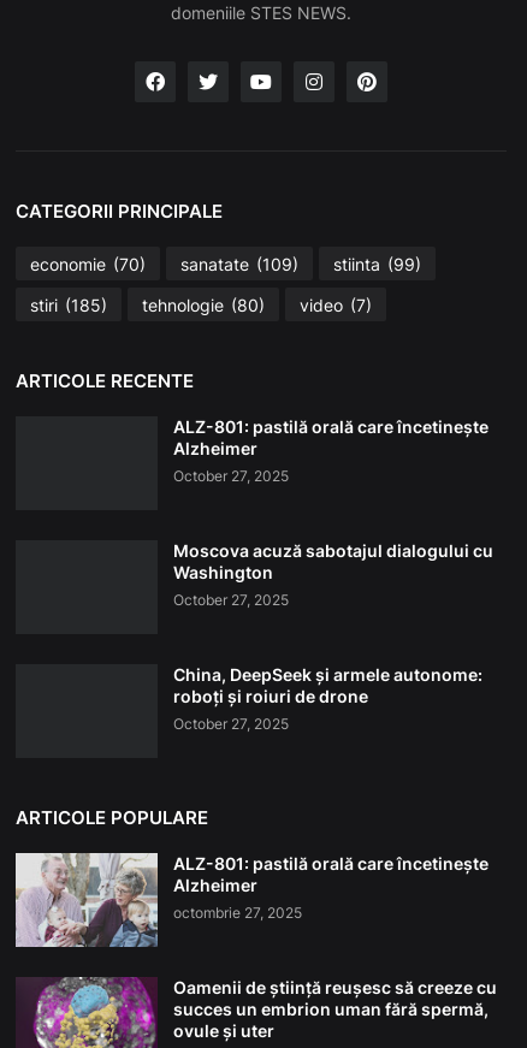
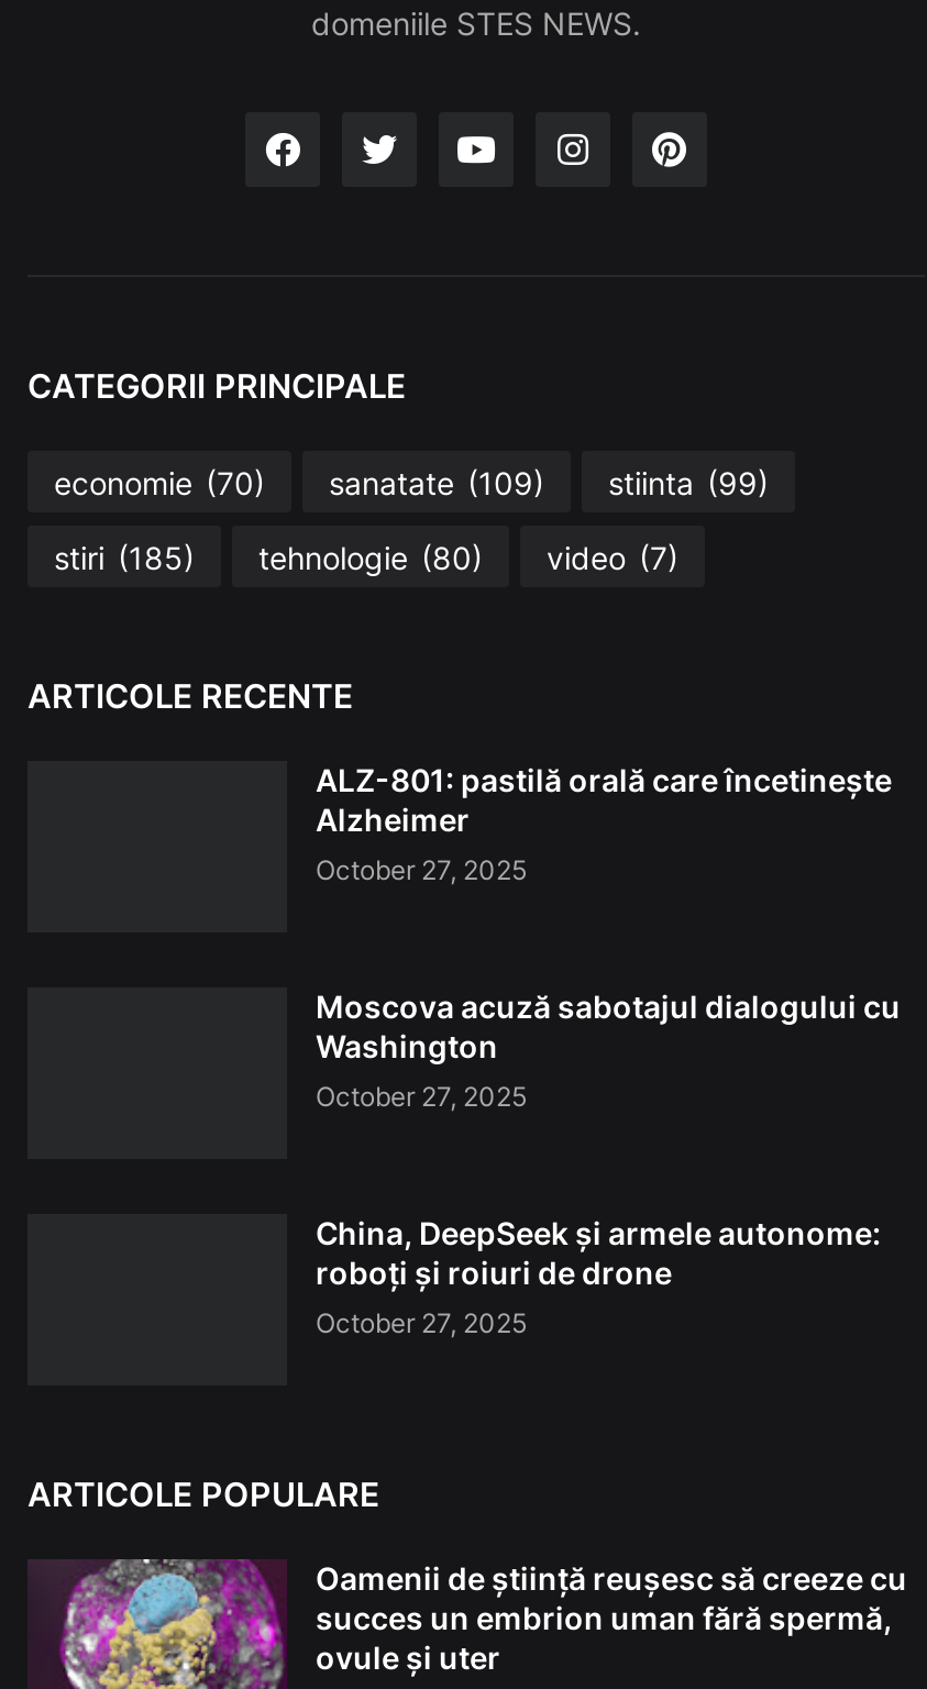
- [image]
- ALZ-801: pastilă orală care încetinește
- Alzheimer
- octombrie 27, 2025
